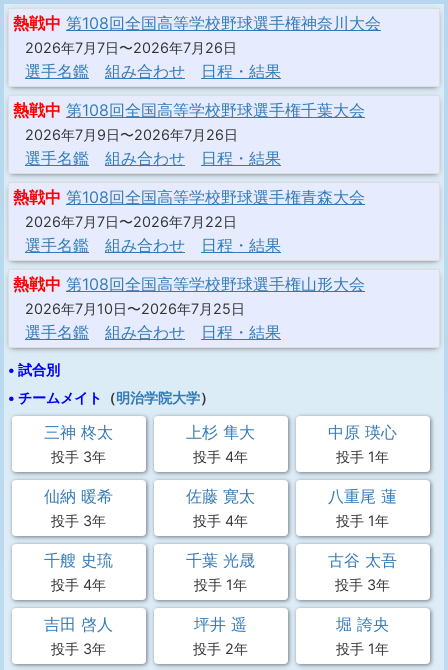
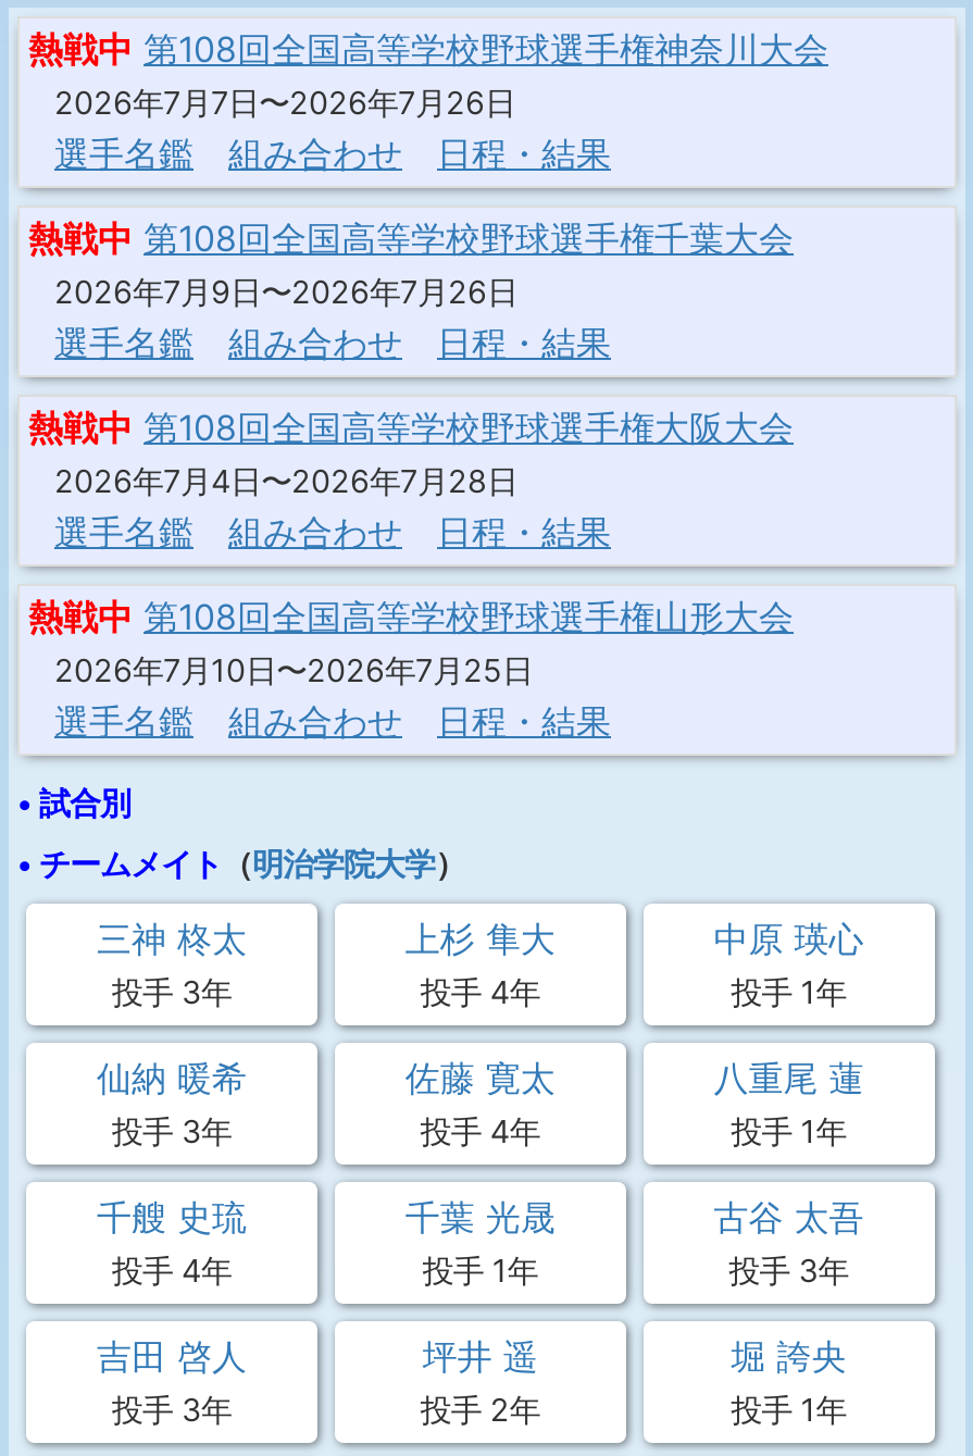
- 熱戦中 第108回全国高等学校野球選手権青森大会
+ 熱戦中 第108回全国高等学校野球選手権大阪大会

- 2026年7月7日〜2026年7月22日
+ 2026年7月4日〜2026年7月28日
